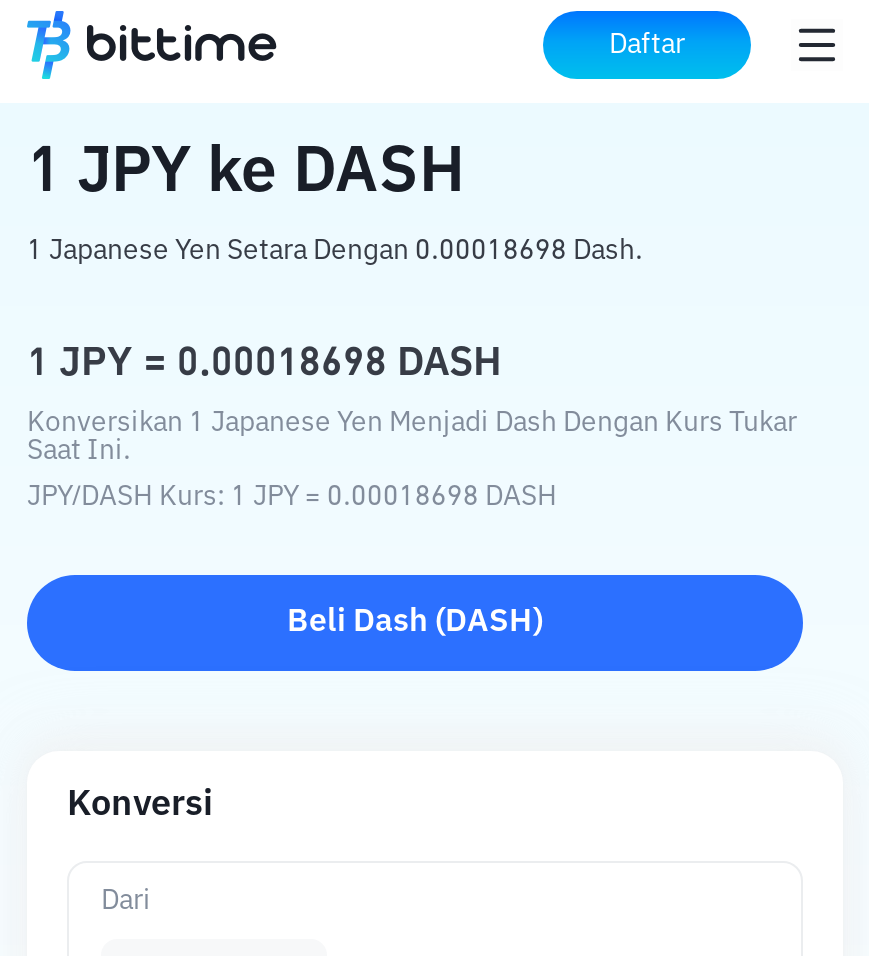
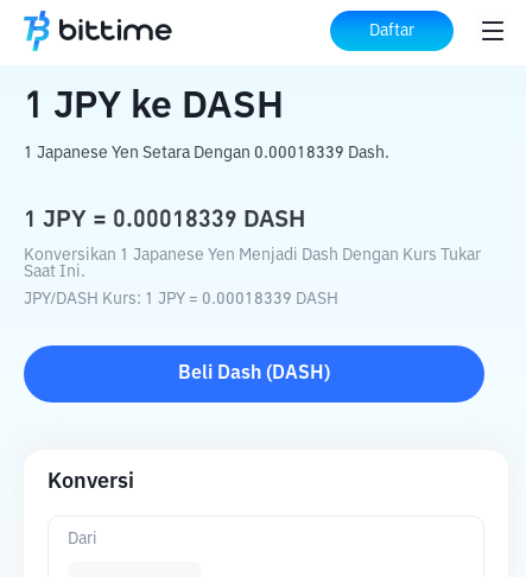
- 1 Japanese Yen Setara Dengan 0.00018698 Dash.
+ 1 Japanese Yen Setara Dengan 0.00018339 Dash.

- 1 JPY = 0.00018698 DASH
+ 1 JPY = 0.00018339 DASH

- JPY/DASH Kurs: 1 JPY = 0.00018698 DASH
+ JPY/DASH Kurs: 1 JPY = 0.00018339 DASH
